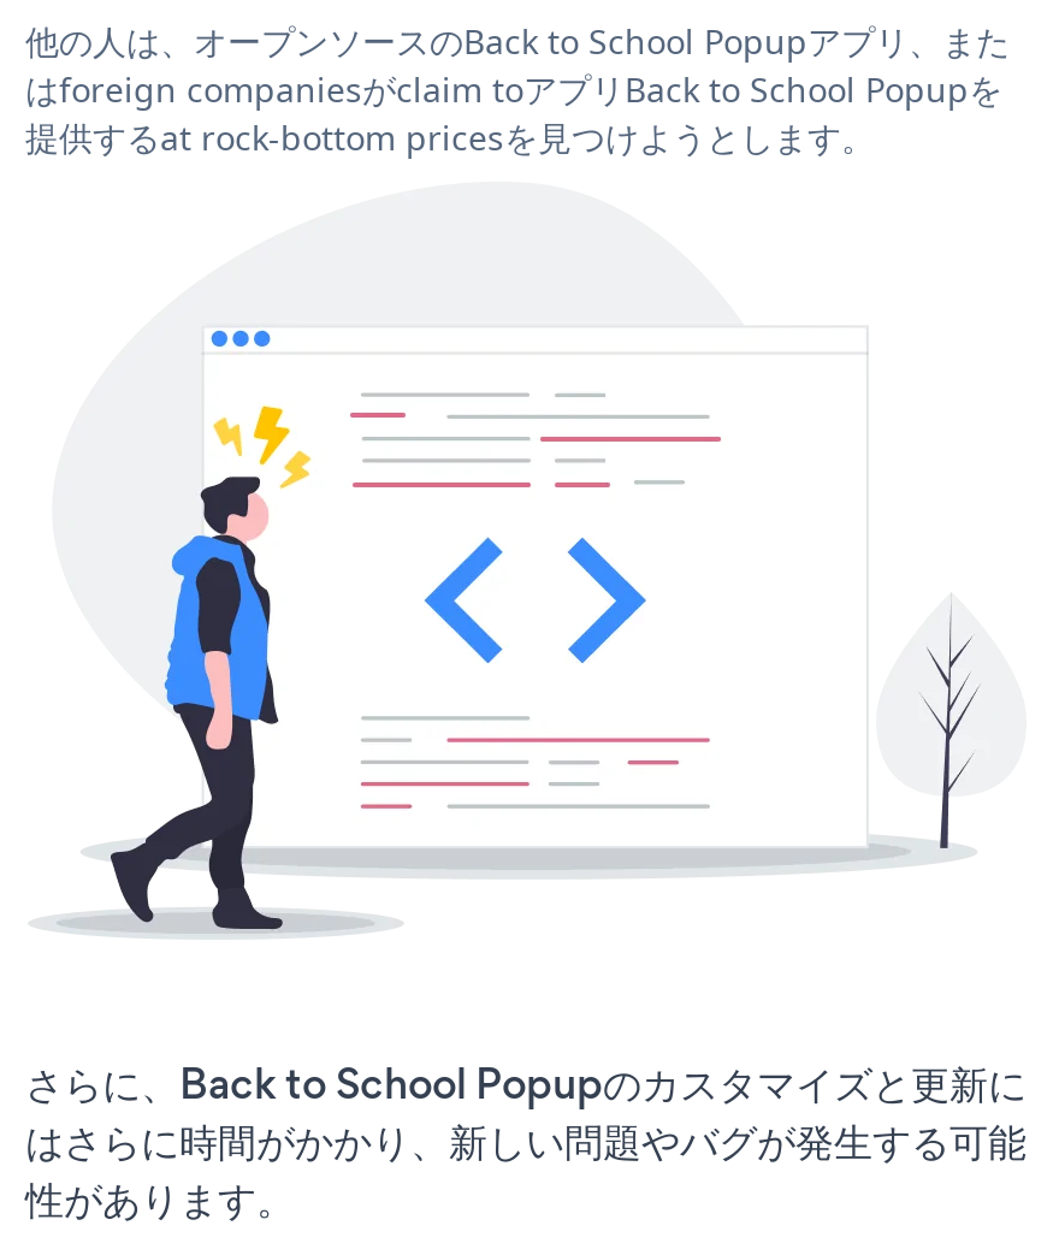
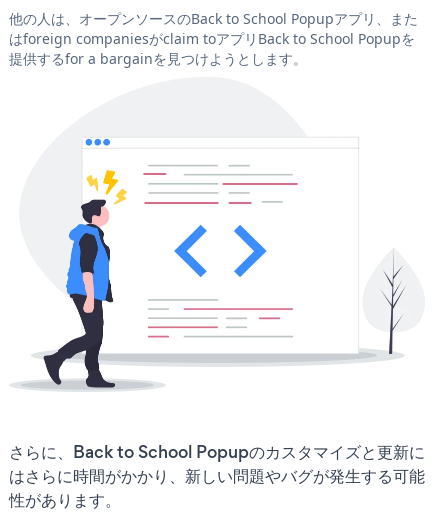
- 提供するat rock-bottom pricesを見つけようとします。
+ 提供するfor a bargainを見つけようとします。
